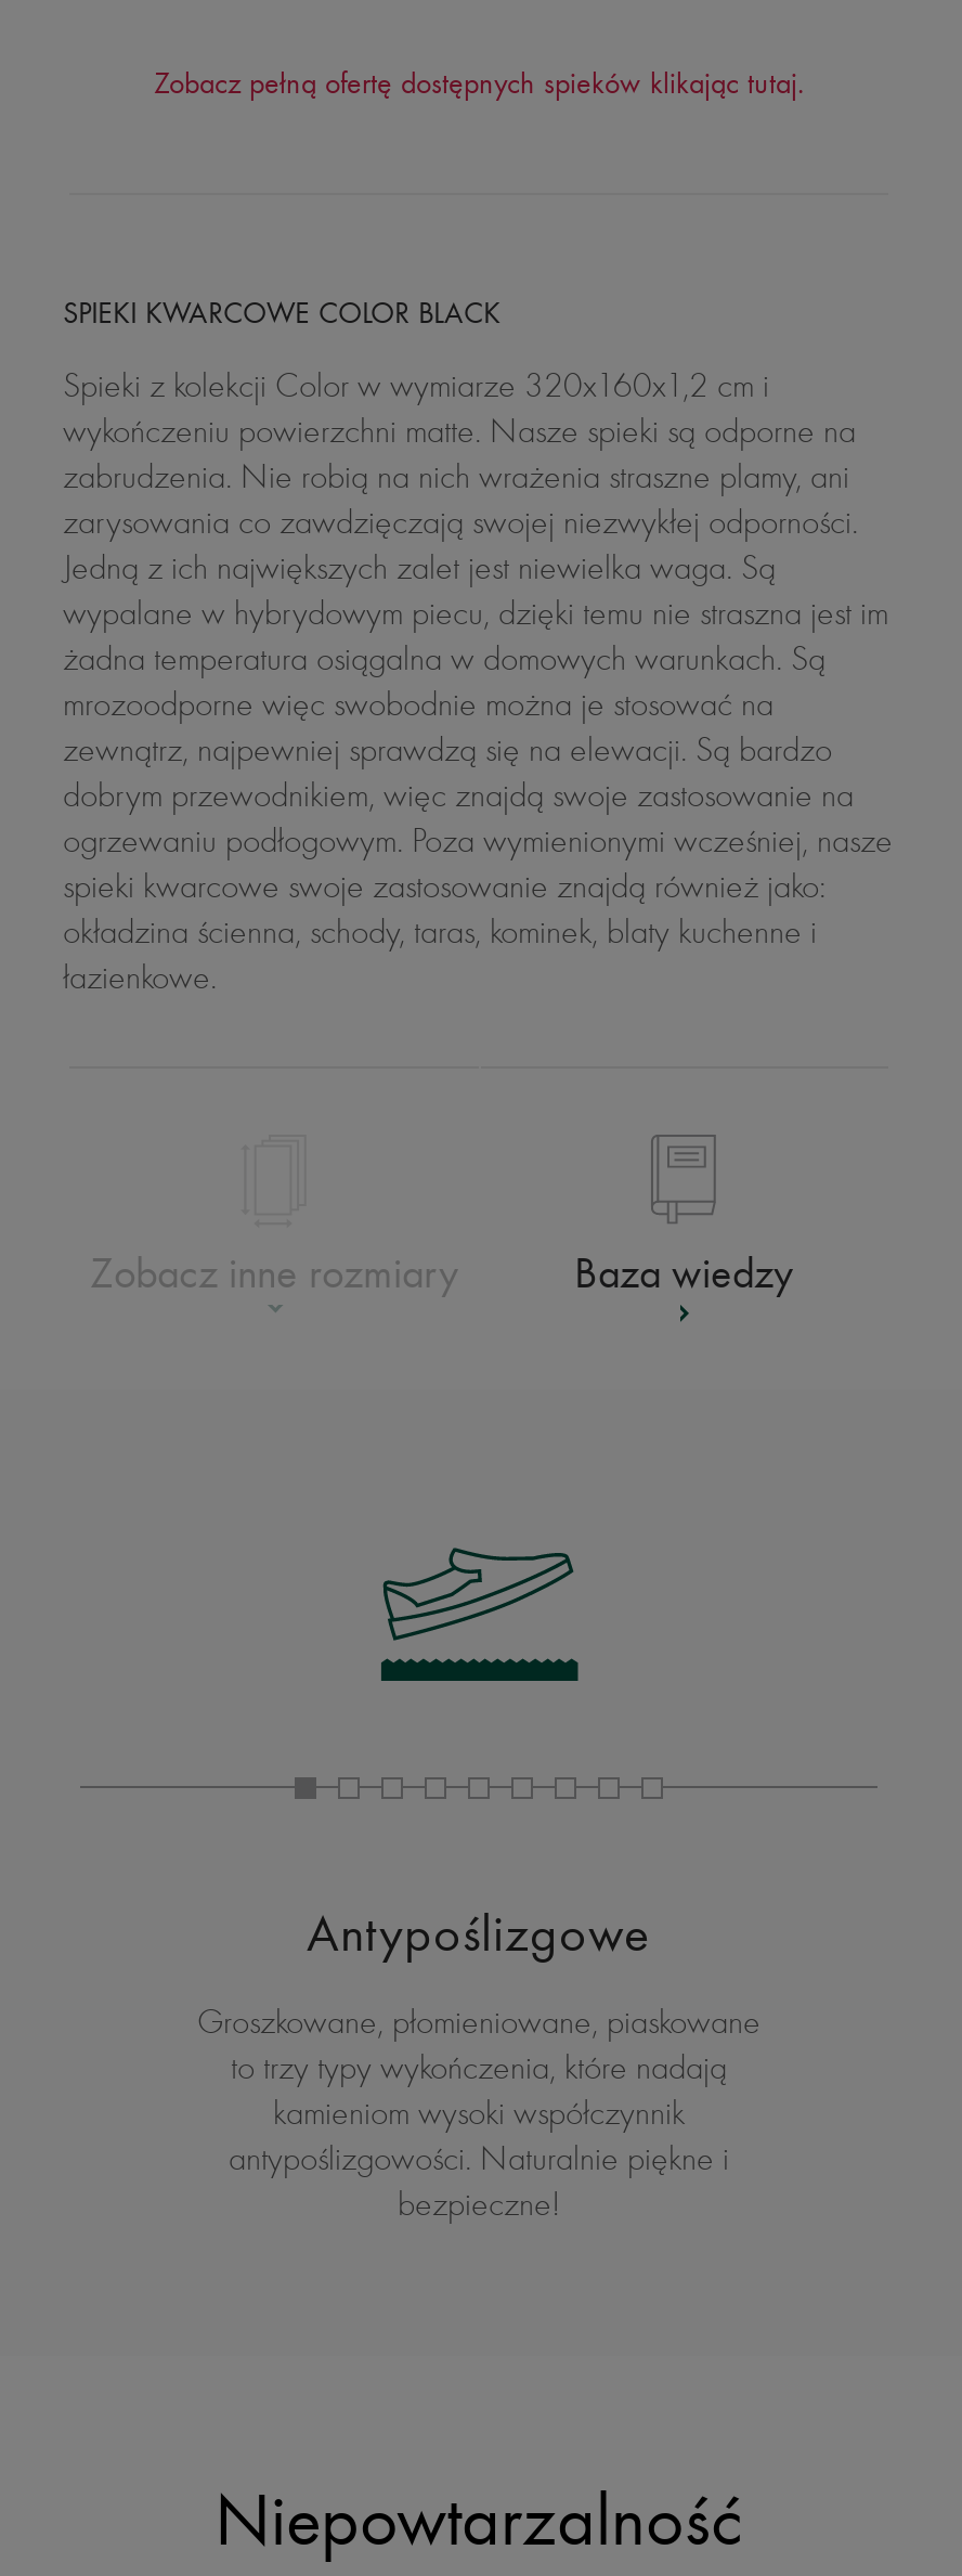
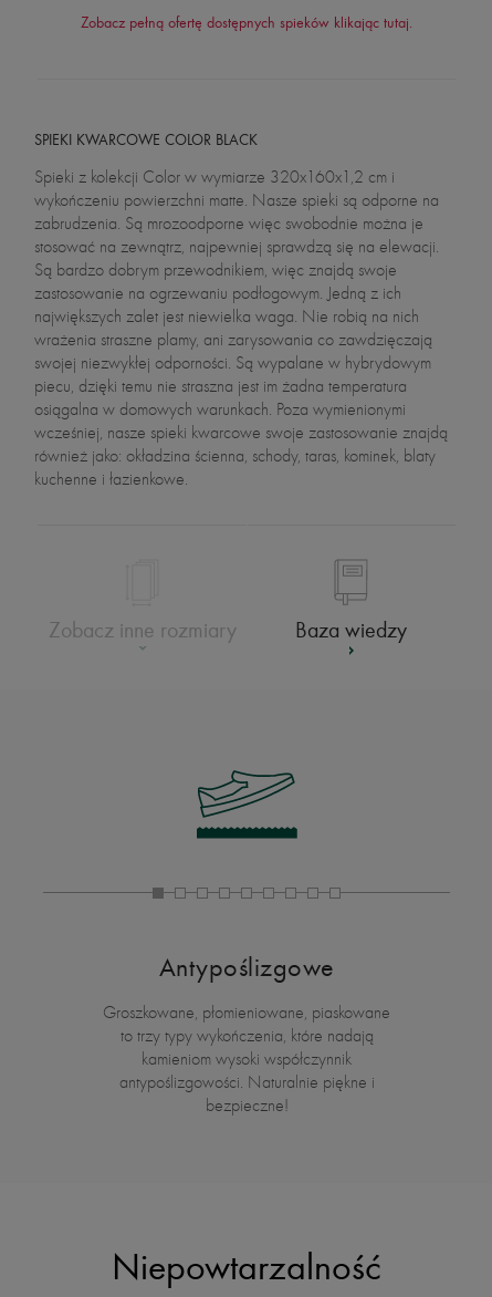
- zabrudzenia. Nie robią na nich wrażenia straszne plamy, ani
- zarysowania co zawdzięczają swojej niezwykłej odporności.
- Jedną z ich największych zalet jest niewielka waga. Są
- wypalane w hybrydowym piecu, dzięki temu nie straszna jest im
- żadna temperatura osiągalna w domowych warunkach. Są
- mrozoodporne więc swobodnie można je stosować na
- zewnątrz, najpewniej sprawdzą się na elewacji. Są bardzo
- dobrym przewodnikiem, więc znajdą swoje zastosowanie na
- ogrzewaniu podłogowym. Poza wymienionymi wcześniej, nasze
- spieki kwarcowe swoje zastosowanie znajdą również jako:
- okładzina ścienna, schody, taras, kominek, blaty kuchenne i
- łazienkowe.
+ zabrudzenia. Są mrozoodporne więc swobodnie można je
+ stosować na zewnątrz, najpewniej sprawdzą się na elewacji.
+ Są bardzo dobrym przewodnikiem, więc znajdą swoje
+ zastosowanie na ogrzewaniu podłogowym. Jedną z ich
+ największych zalet jest niewielka waga. Nie robią na nich
+ wrażenia straszne plamy, ani zarysowania co zawdzięczają
+ swojej niezwykłej odporności. Są wypalane w hybrydowym
+ piecu, dzięki temu nie straszna jest im żadna temperatura
+ osiągalna w domowych warunkach. Poza wymienionymi
+ wcześniej, nasze spieki kwarcowe swoje zastosowanie znajdą
+ również jako: okładzina ścienna, schody, taras, kominek, blaty
+ kuchenne i łazienkowe.
